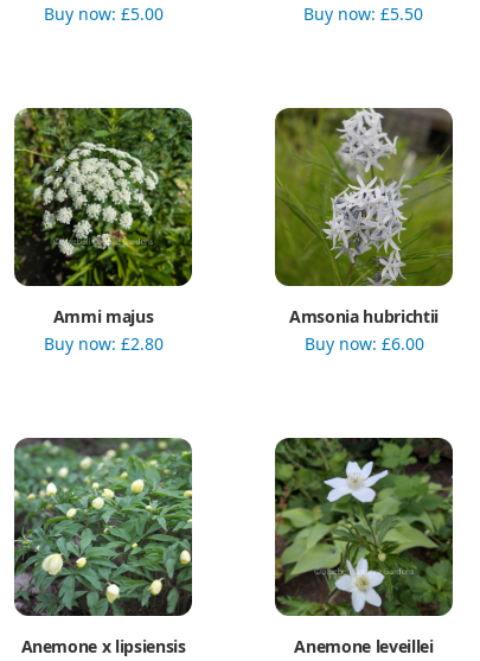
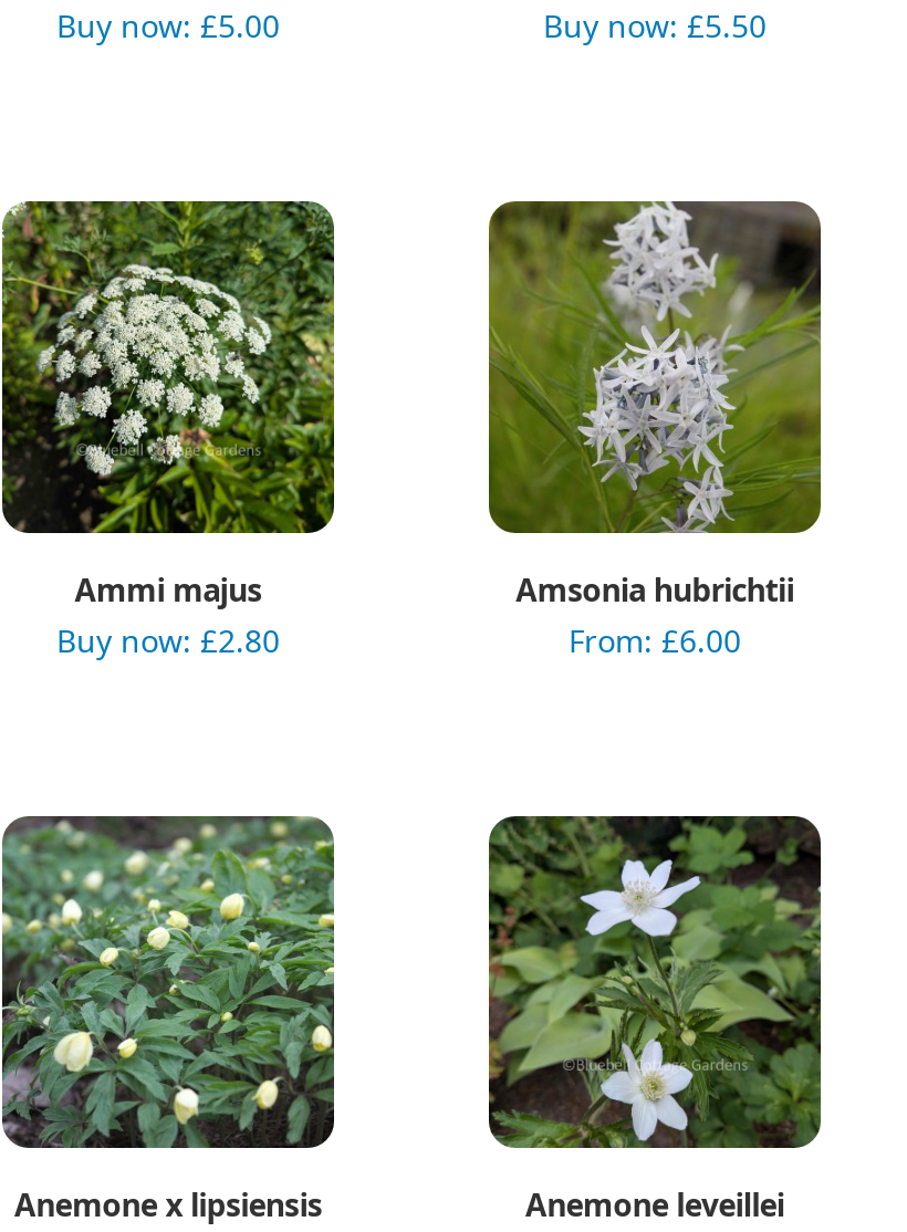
- Buy now: £6.00
+ From: £6.00
